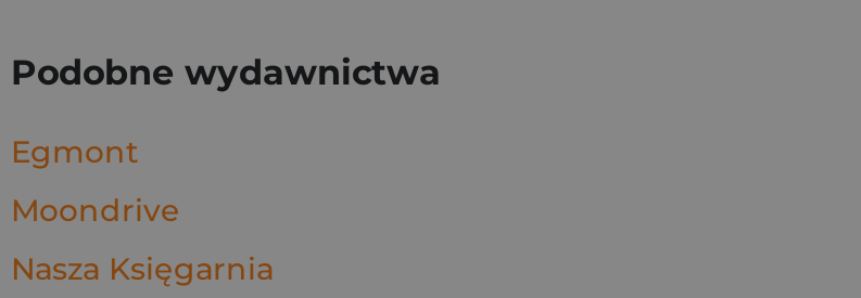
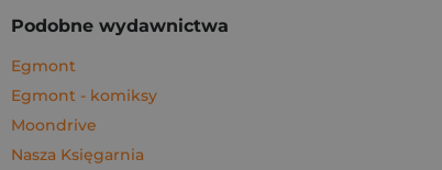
+ Egmont - komiksy
